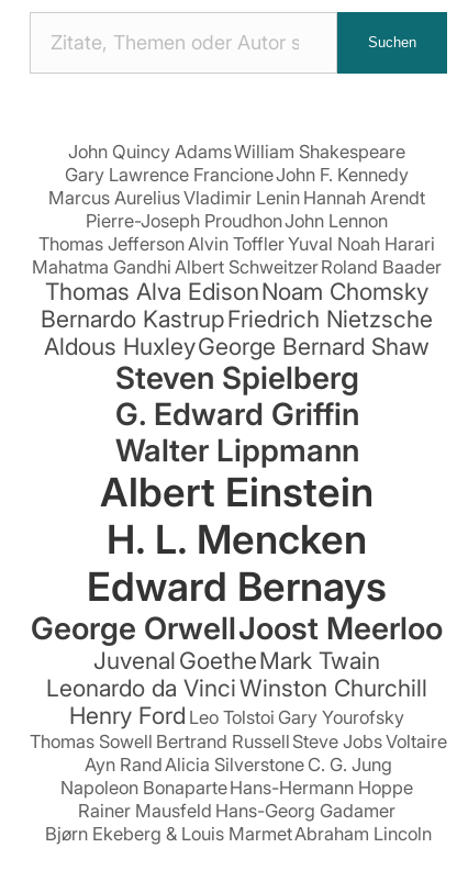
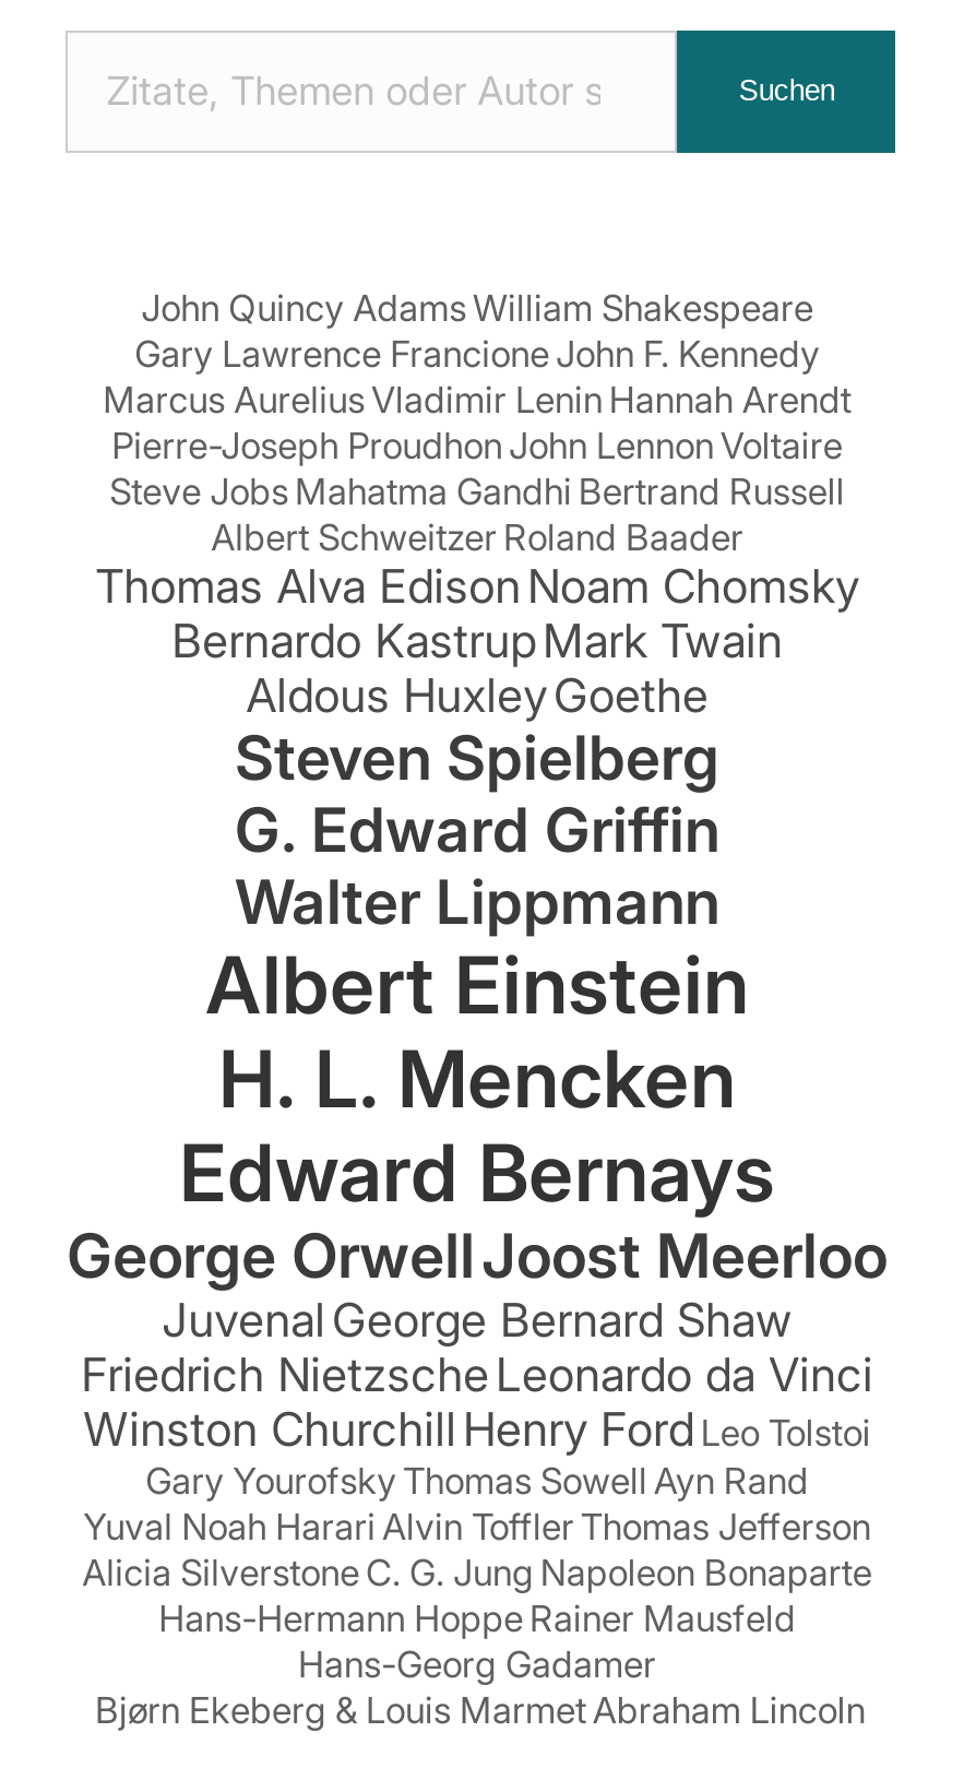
- Pierre-Joseph Proudhon John Lennon
- Thomas Jefferson Alvin Toffler Yuval Noah Harari
- Mahatma Gandhi Albert Schweitzer Roland Baader
+ Pierre-Joseph Proudhon John Lennon Voltaire
+ Steve Jobs Mahatma Gandhi Bertrand Russell
+ Albert Schweitzer Roland Baader

- Bernardo Kastrup Friedrich Nietzsche
- Aldous Huxley George Bernard Shaw
+ Bernardo Kastrup Mark Twain
+ Aldous Huxley Goethe

- Juvenal Goethe Mark Twain
- Leonardo da Vinci Winston Churchill
- Henry Ford Leo Tolstoi Gary Yourofsky
- Thomas Sowell Bertrand Russell Steve Jobs Voltaire
- Ayn Rand Alicia Silverstone C. G. Jung
- Napoleon Bonaparte Hans-Hermann Hoppe
- Rainer Mausfeld Hans-Georg Gadamer
+ Juvenal George Bernard Shaw
+ Friedrich Nietzsche Leonardo da Vinci
+ Winston Churchill Henry Ford Leo Tolstoi
+ Gary Yourofsky Thomas Sowell Ayn Rand
+ Yuval Noah Harari Alvin Toffler Thomas Jefferson
+ Alicia Silverstone C. G. Jung Napoleon Bonaparte
+ Hans-Hermann Hoppe Rainer Mausfeld
+ Hans-Georg Gadamer
